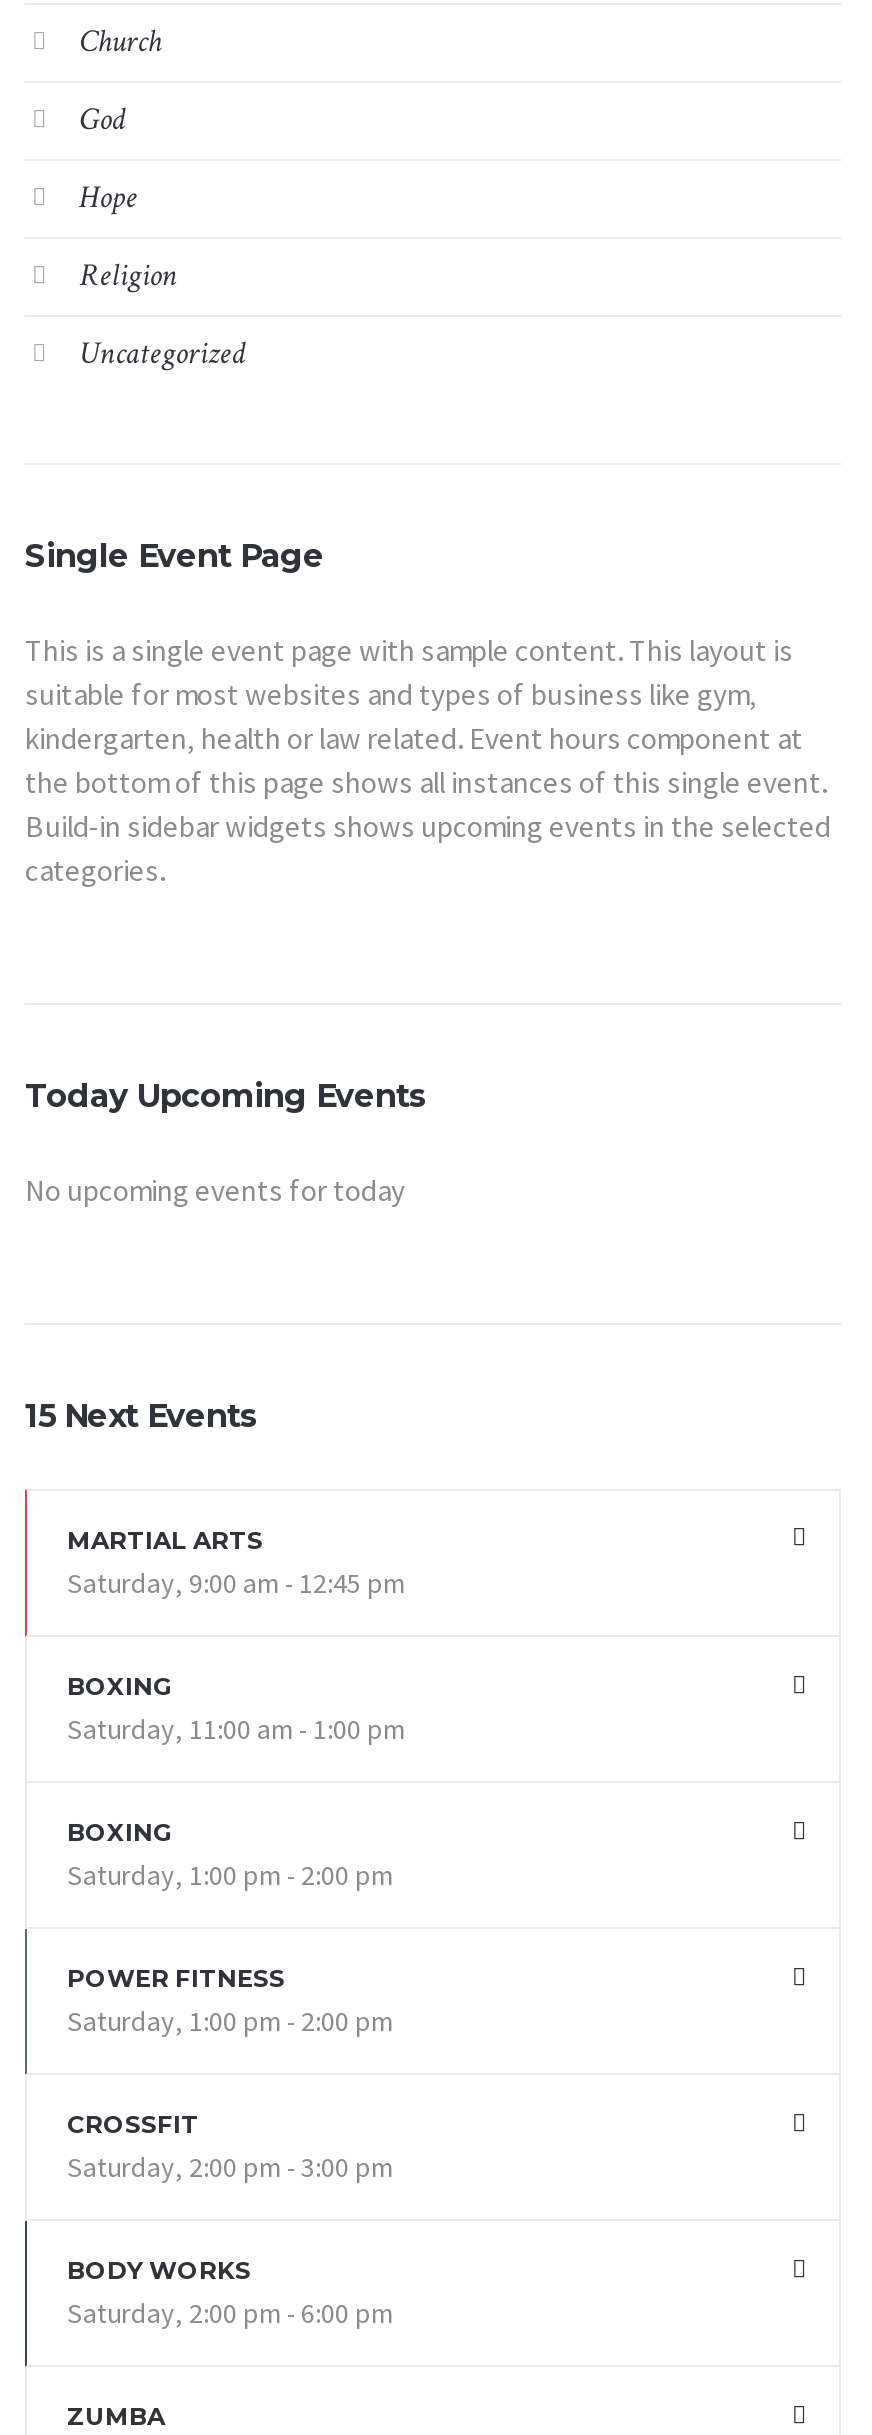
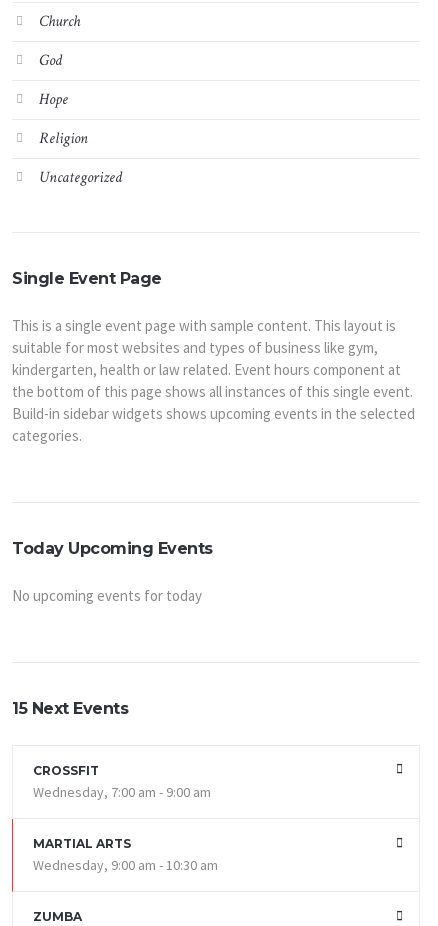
- MARTIAL ARTS
- Saturday, 9:00 am - 12:45 pm
- BOXING
- Saturday, 11:00 am - 1:00 pm
- BOXING
- Saturday, 1:00 pm - 2:00 pm
- POWER FITNESS
- Saturday, 1:00 pm - 2:00 pm

- Saturday, 2:00 pm - 3:00 pm
+ Wednesday, 7:00 am - 9:00 am

- BODY WORKS
- Saturday, 2:00 pm - 6:00 pm
+ MARTIAL ARTS
+ Wednesday, 9:00 am - 10:30 am
